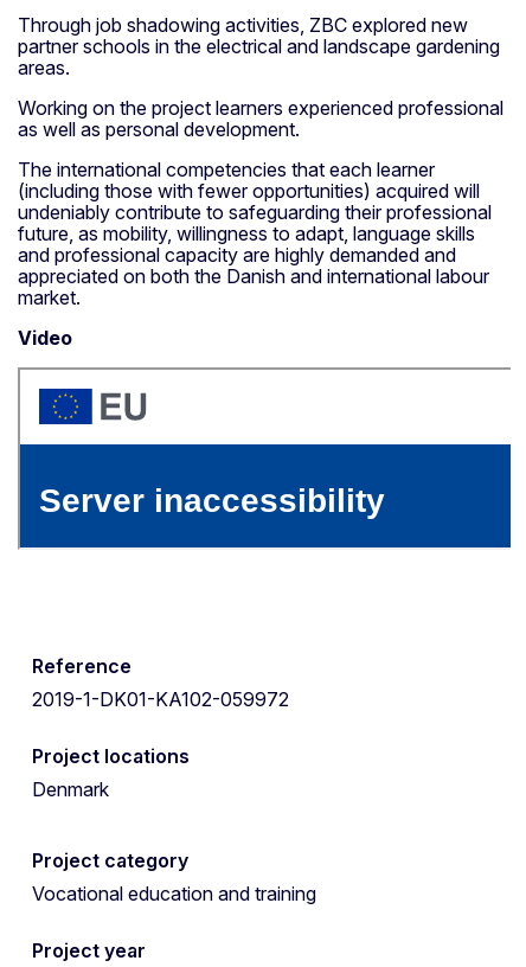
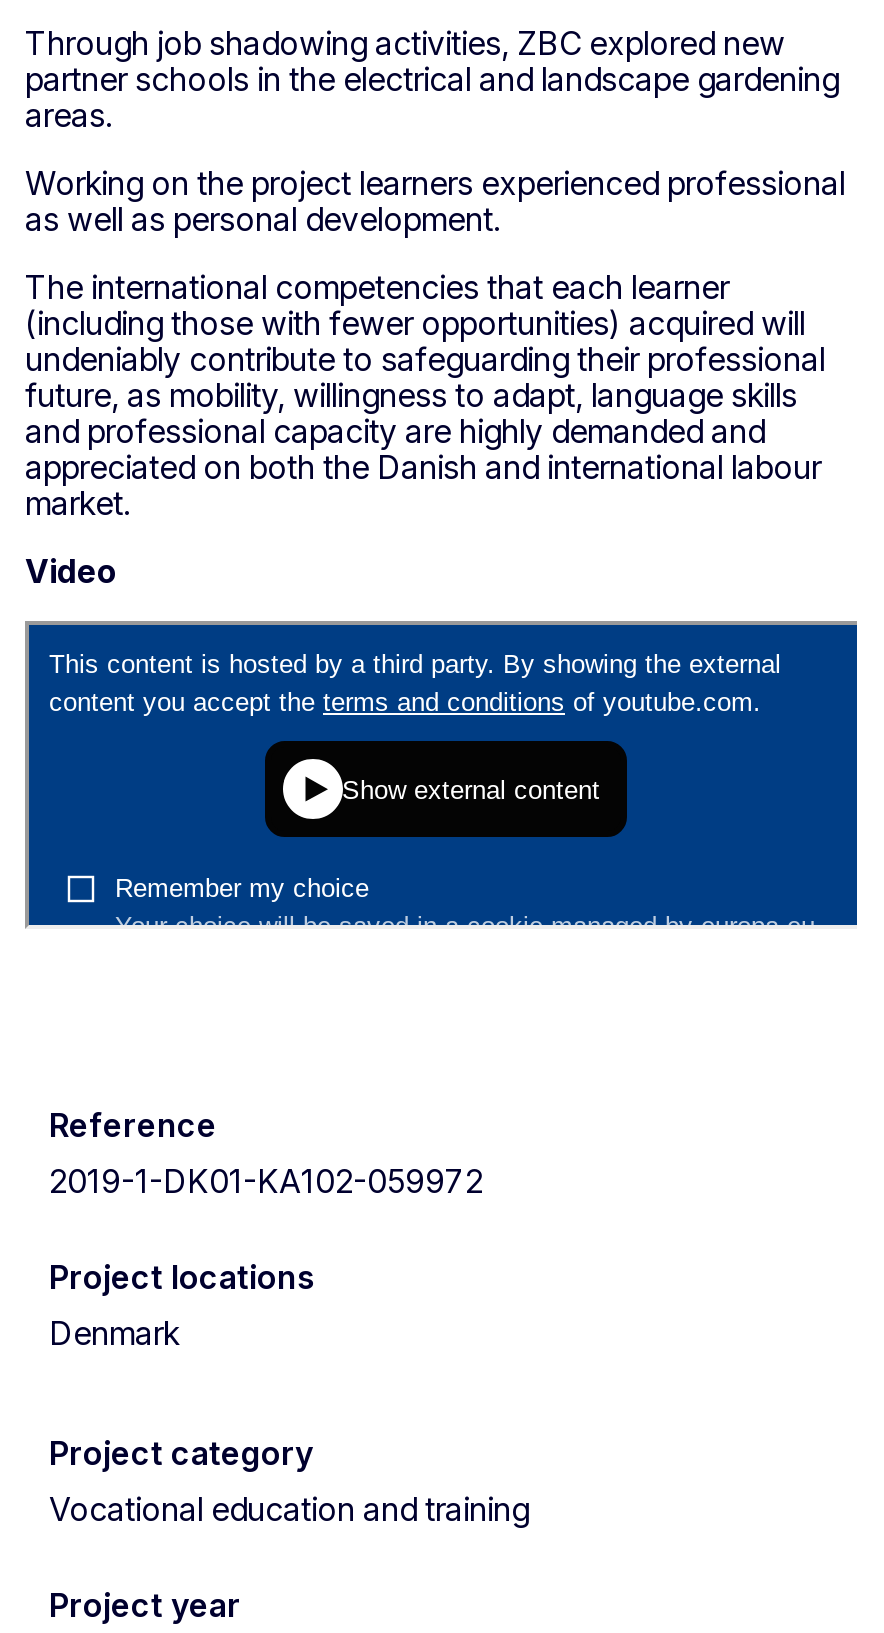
- [image]
+ [image]
